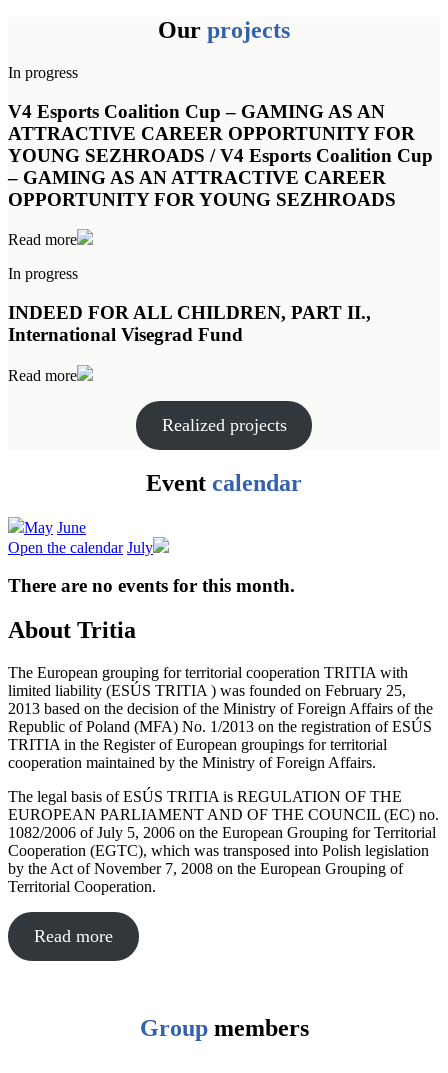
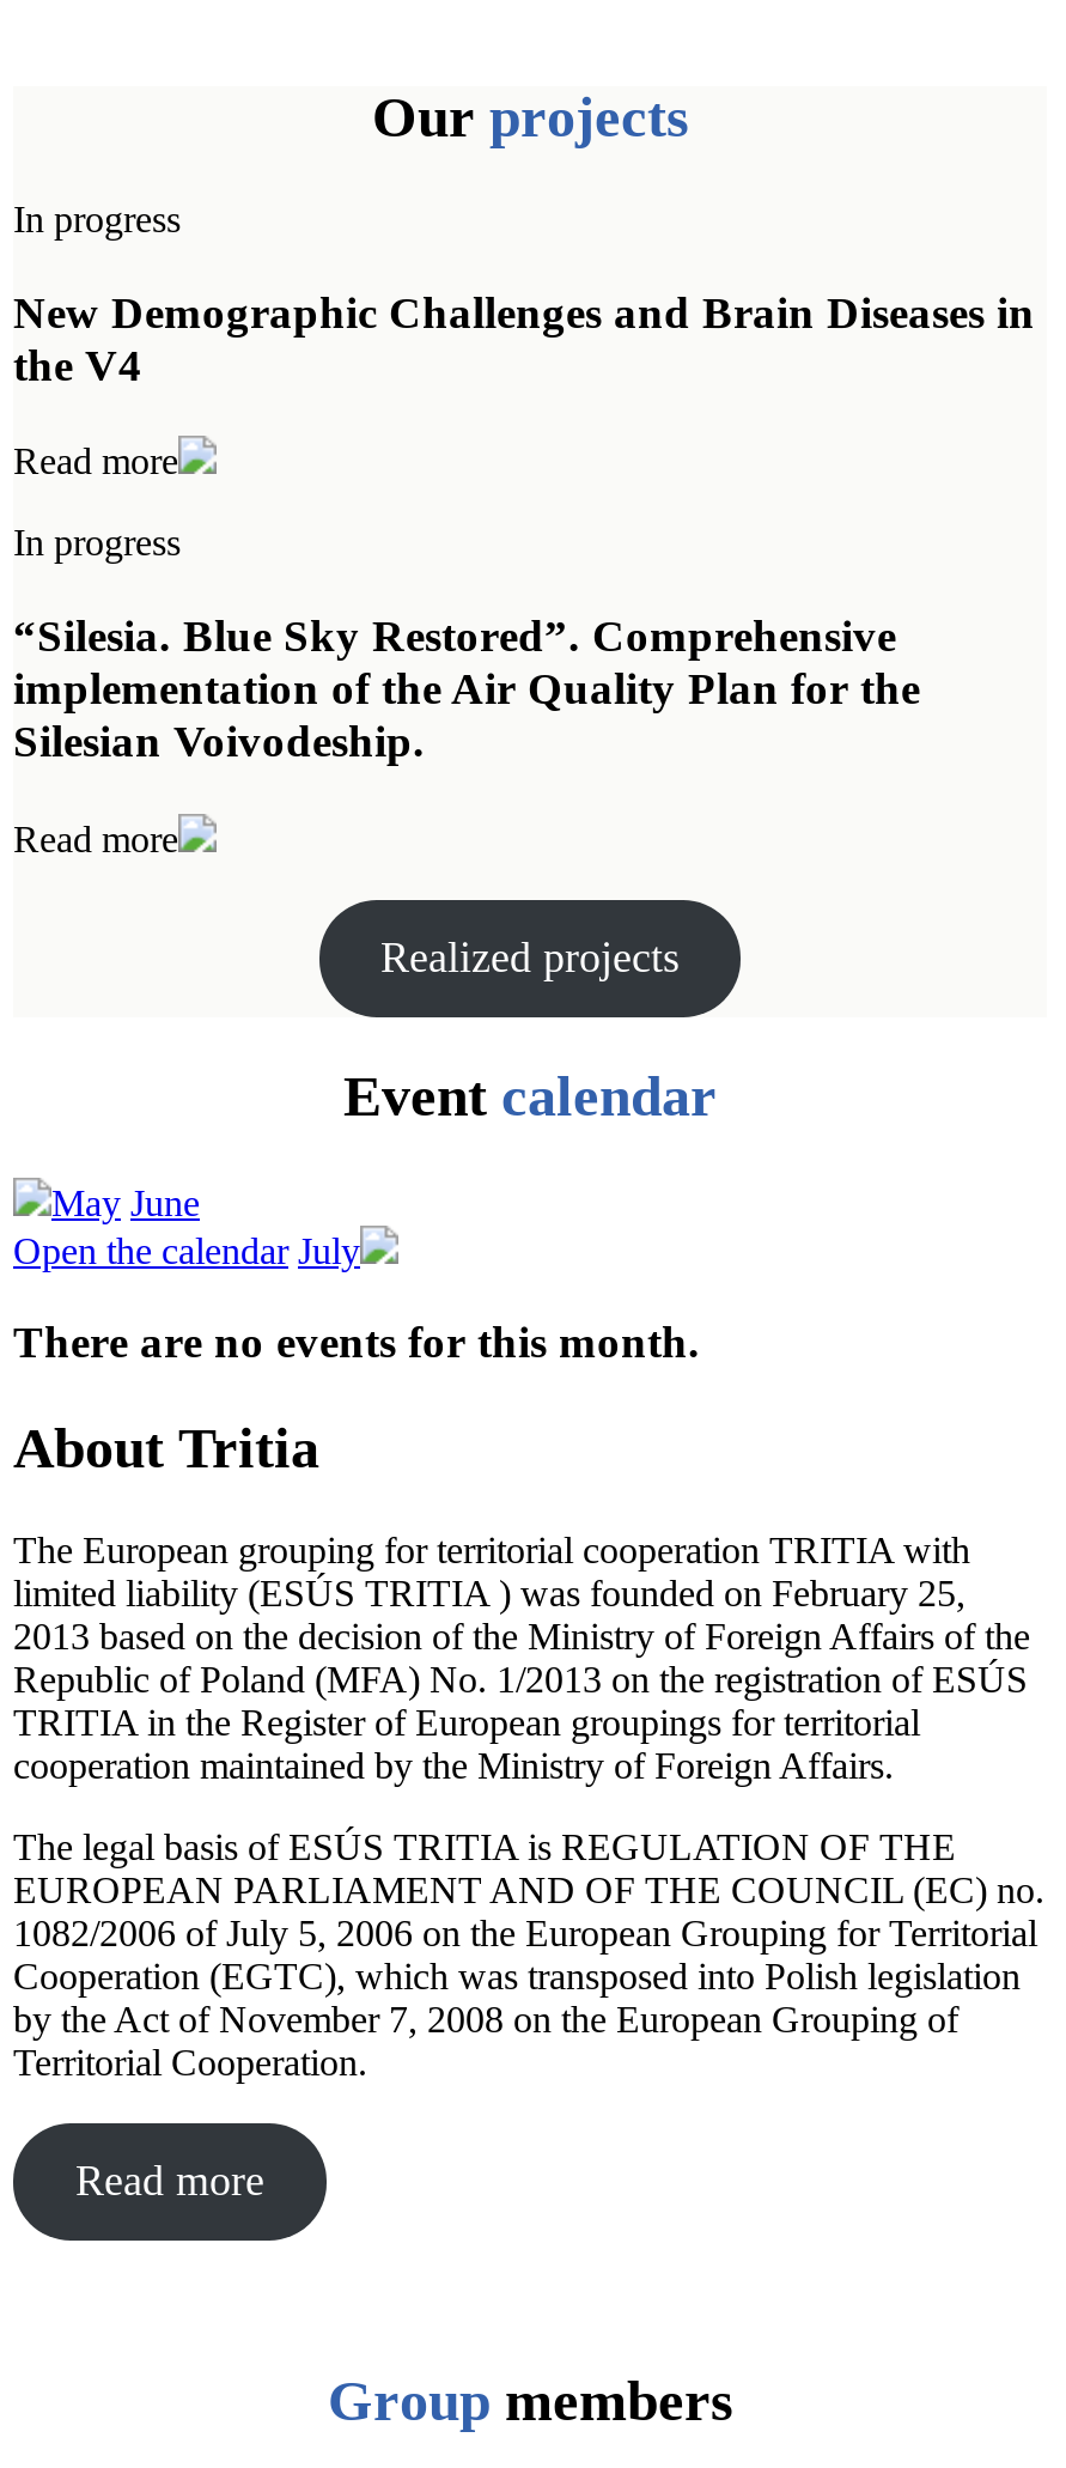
- V4 Esports Coalition Cup – GAMING AS AN
- ATTRACTIVE CAREER OPPORTUNITY FOR
- YOUNG SEZHROADS / V4 Esports Coalition Cup
- – GAMING AS AN ATTRACTIVE CAREER
- OPPORTUNITY FOR YOUNG SEZHROADS
+ New Demographic Challenges and Brain Diseases in
+ the V4

moved up: Read more | In progress

- INDEED FOR ALL CHILDREN, PART II.,
- International Visegrad Fund
+ “Silesia. Blue Sky Restored”. Comprehensive
+ implementation of the Air Quality Plan for the
+ Silesian Voivodeship.
